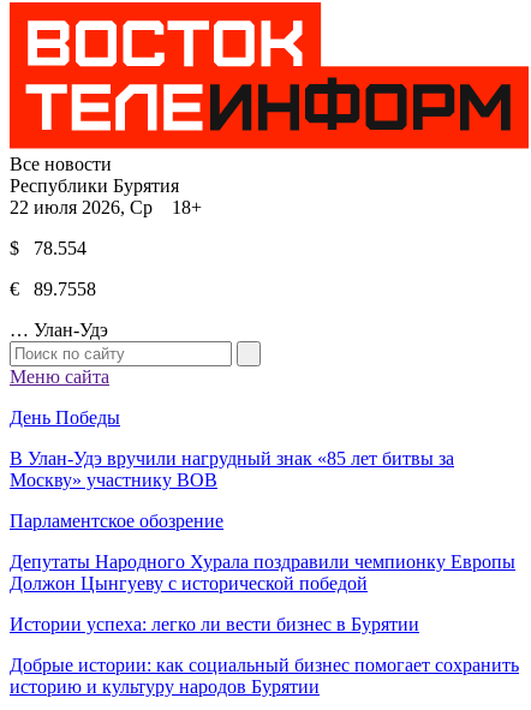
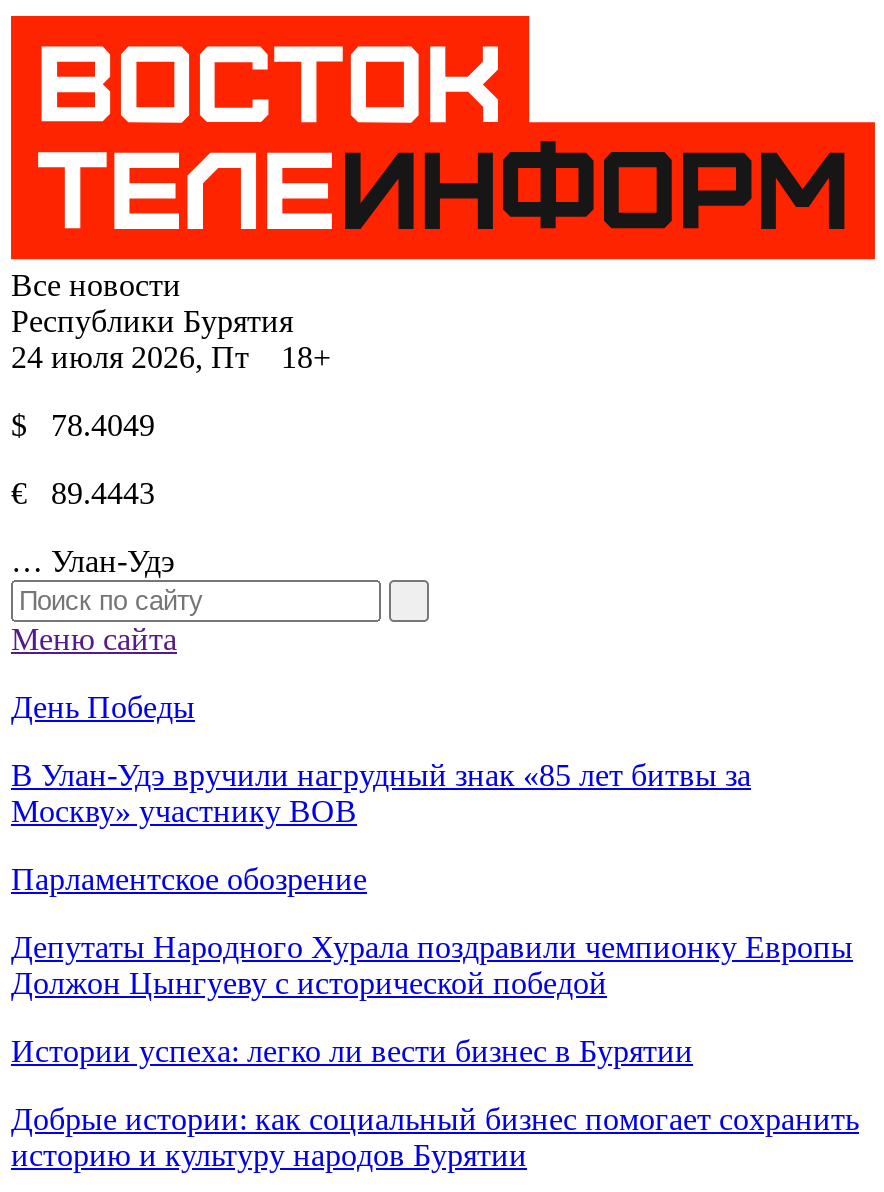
- 22 июля 2026, Ср 18+
+ 24 июля 2026, Пт 18+

- $ 78.554
+ $ 78.4049

- € 89.7558
+ € 89.4443
